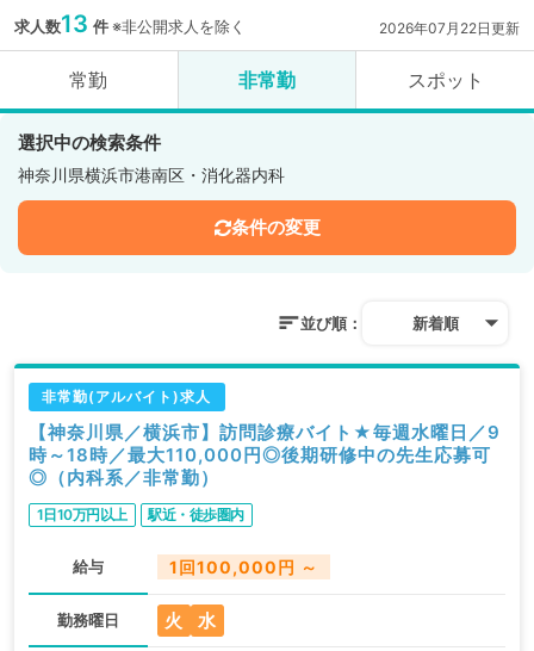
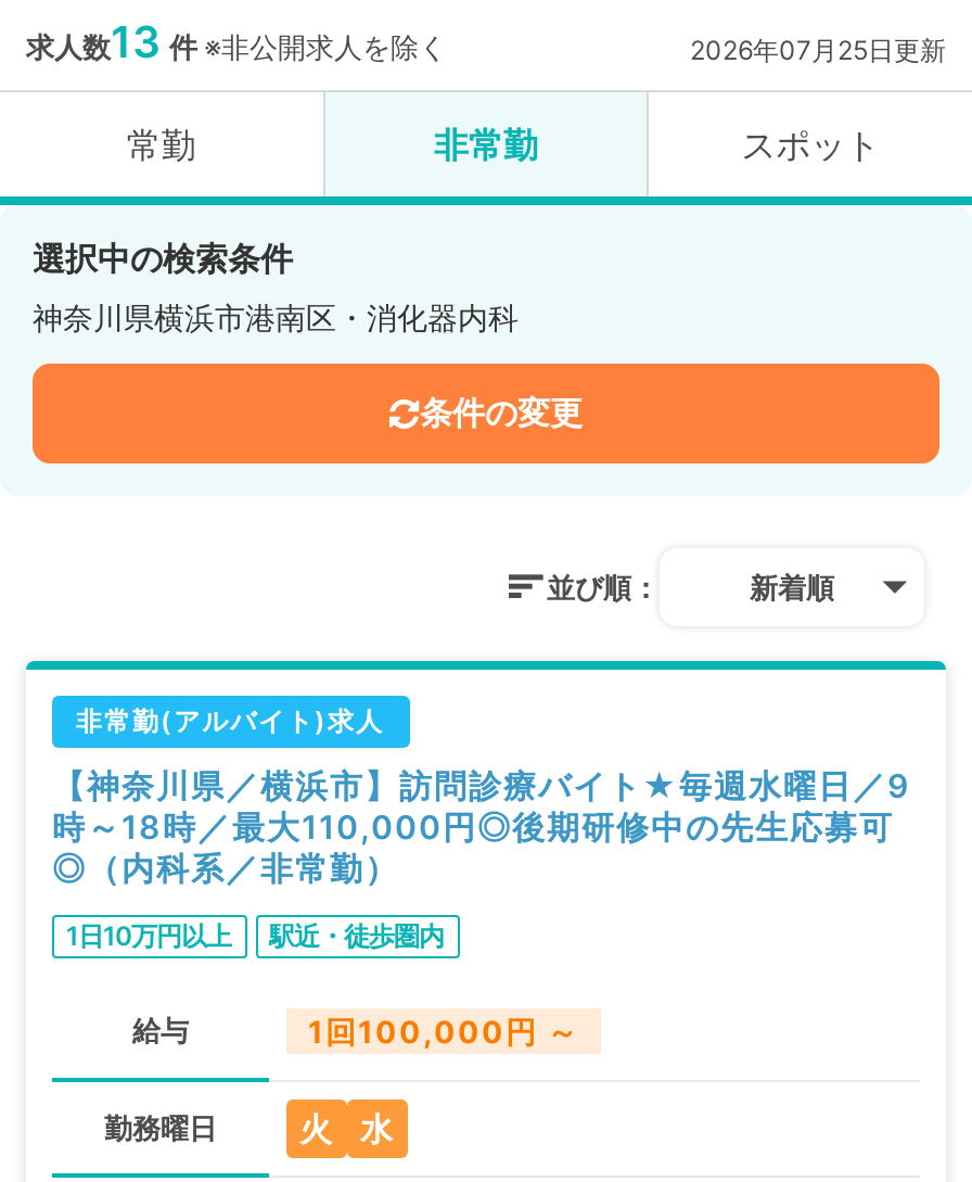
- 2026年07月22日更新
+ 2026年07月25日更新
